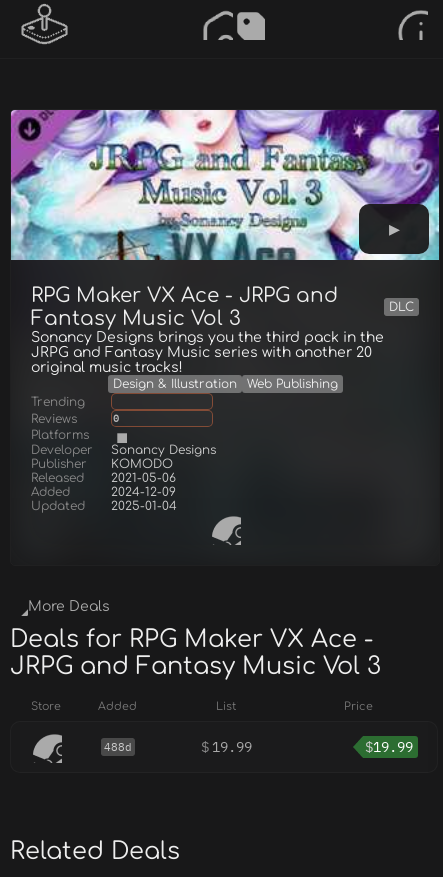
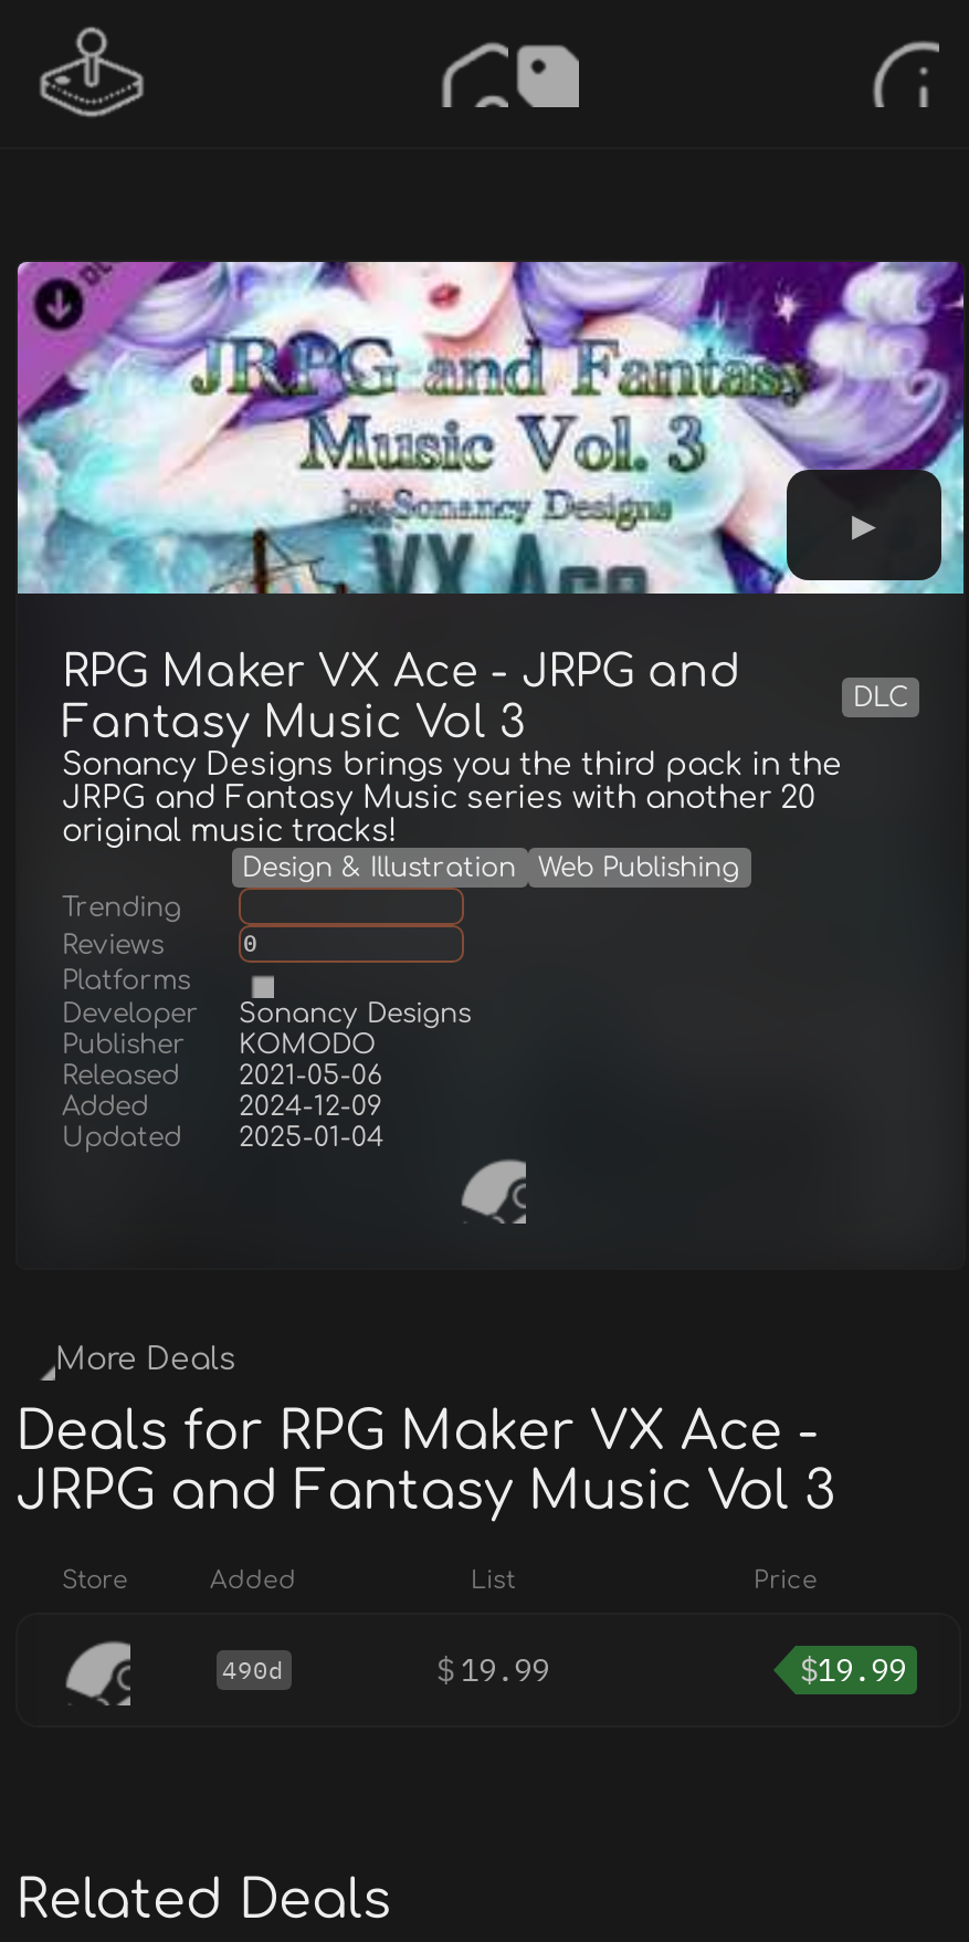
- 488d
+ 490d
